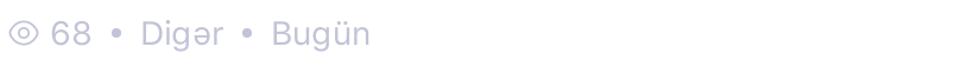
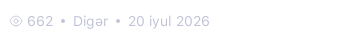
- 68
+ 662

- Bugün
+ 20 iyul 2026
